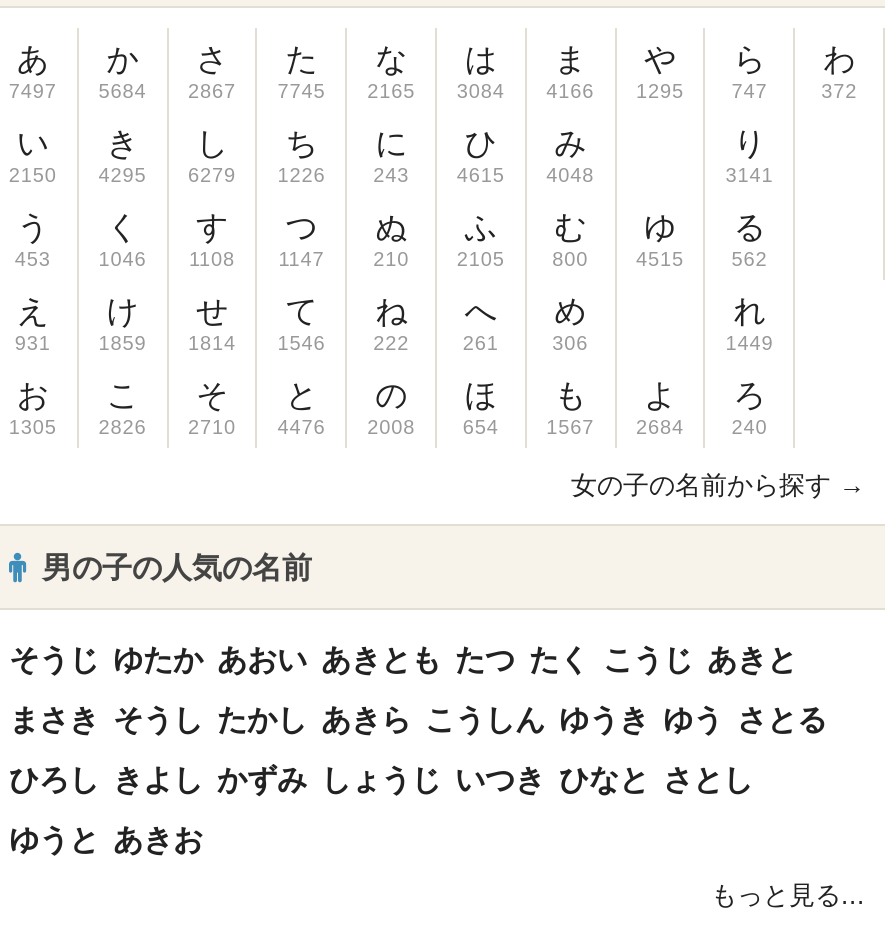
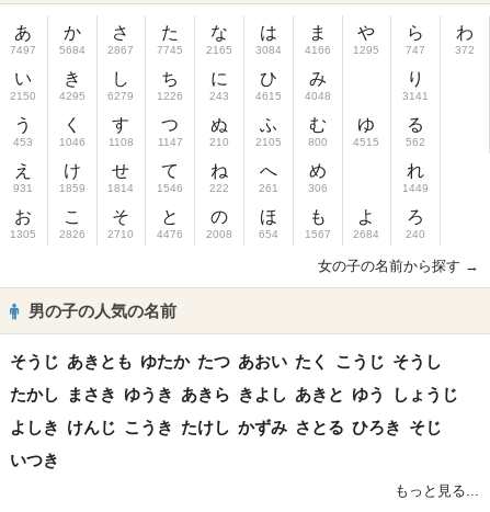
- そうじ ゆたか あおい あきとも たつ たく こうじ あきと
+ そうじ あきとも ゆたか たつ あおい たく こうじ そうし

- まさき そうし たかし あきら こうしん ゆうき ゆう さとる
+ たかし まさき ゆうき あきら きよし あきと ゆう しょうじ

- ひろし きよし かずみ しょうじ いつき ひなと さとし
+ よしき けんじ こうき たけし かずみ さとる ひろき そじ

- ゆうと あきお
+ いつき
